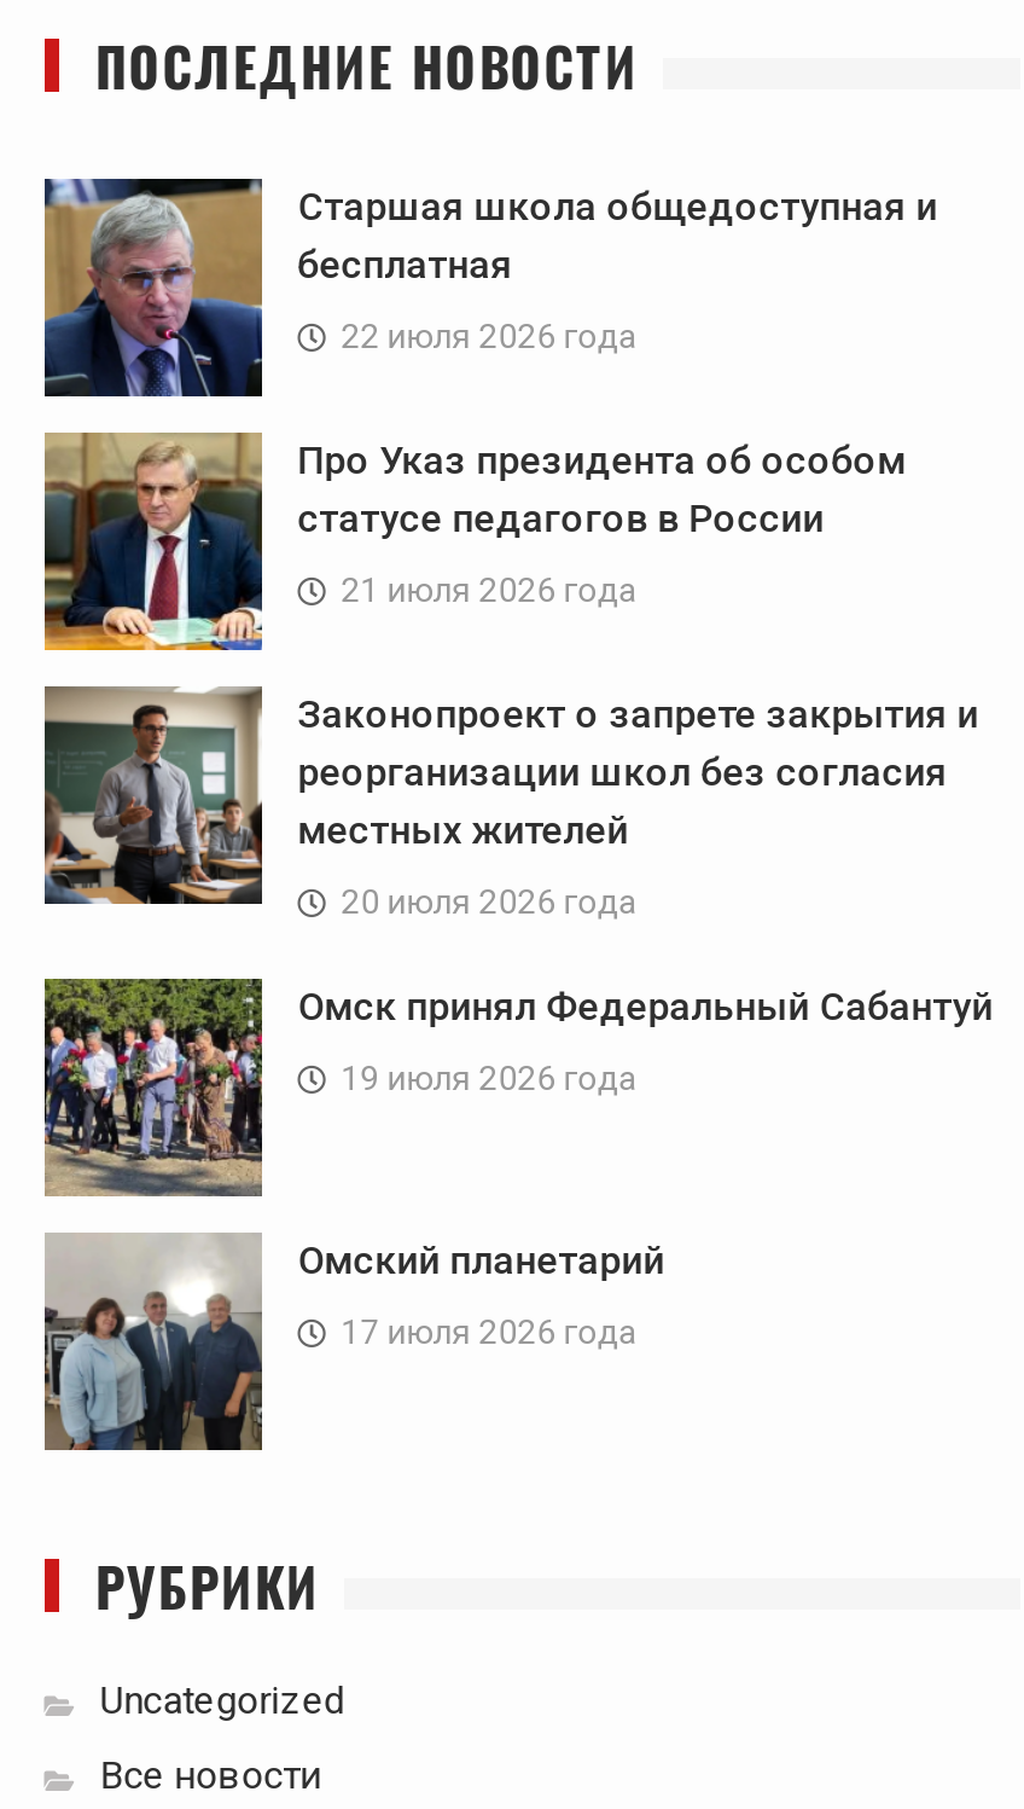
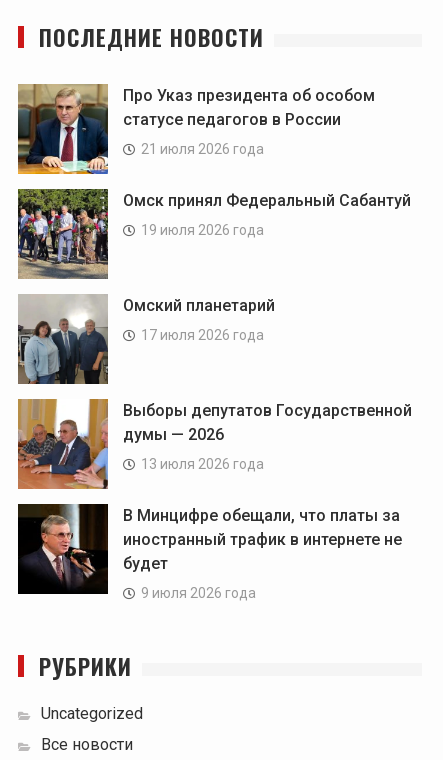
- [image]
- Старшая школа общедоступная и
- бесплатная
- 22 июля 2026 года

moved up: [image] | Про Указ президента об особом | статусе педагогов в России | 21 июля 2026 года

- [image]
- Законопроект о запрете закрытия и
- реорганизации школ без согласия
- местных жителей
- 20 июля 2026 года

moved up: [image] | Омск принял Федеральный Сабантуй | 19 июля 2026 года | Омский планетарий | 17 июля 2026 года

+ [image]
+ Выборы депутатов Государственной
+ думы — 2026
+ 13 июля 2026 года
+ В Минцифре обещали, что платы за
+ иностранный трафик в интернете не
+ будет
+ 9 июля 2026 года

+ [image]
